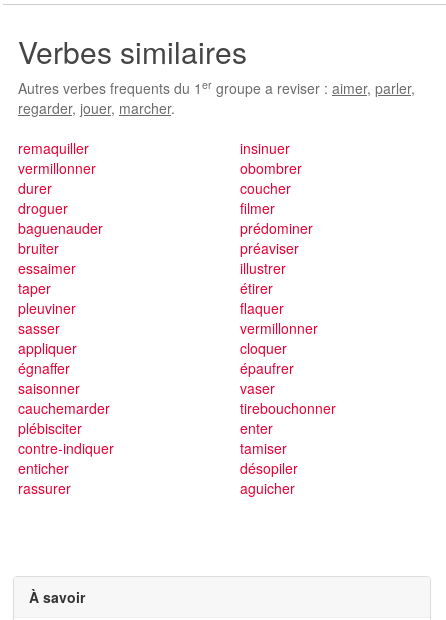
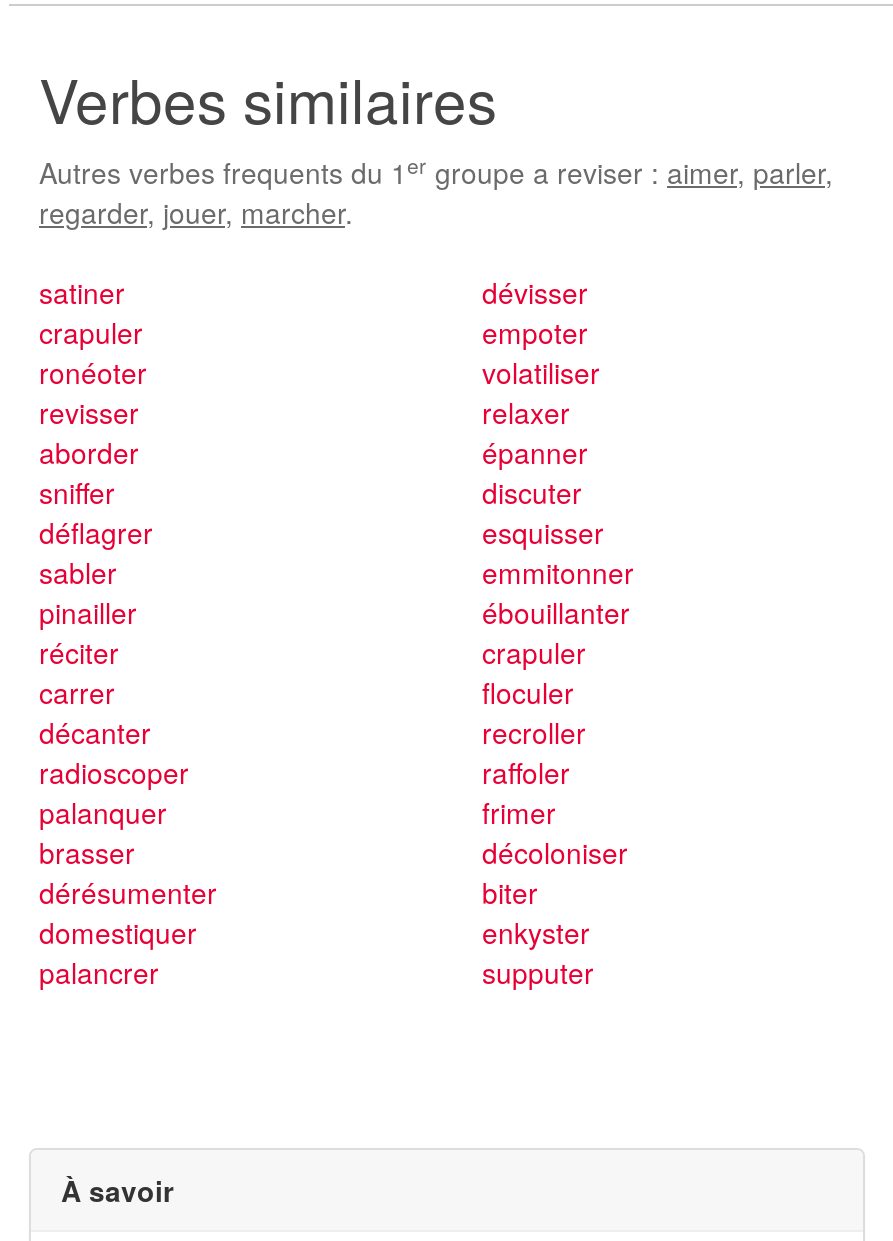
- remaquiller
- vermillonner
- durer
- droguer
- baguenauder
- bruiter
- essaimer
- taper
- pleuviner
+ satiner
+ crapuler
+ ronéoter
+ revisser
+ aborder
+ sniffer
+ déflagrer
+ sabler
+ pinailler

- insinuer
- obombrer
- coucher
- filmer
- prédominer
- préaviser
- illustrer
- étirer
- flaquer
- sasser
- appliquer
- égnaffer
- saisonner
- cauchemarder
- plébisciter
- contre-indiquer
- enticher
- rassurer
+ dévisser
+ empoter
+ volatiliser
+ relaxer
+ épanner
+ discuter
+ esquisser
+ emmitonner
+ ébouillanter
+ réciter
+ carrer
+ décanter
+ radioscoper
+ palanquer
+ brasser
+ dérésumenter
+ domestiquer
+ palancrer

- vermillonner
- cloquer
- épaufrer
- vaser
- tirebouchonner
- enter
- tamiser
- désopiler
- aguicher
+ crapuler
+ floculer
+ recroller
+ raffoler
+ frimer
+ décoloniser
+ biter
+ enkyster
+ supputer
